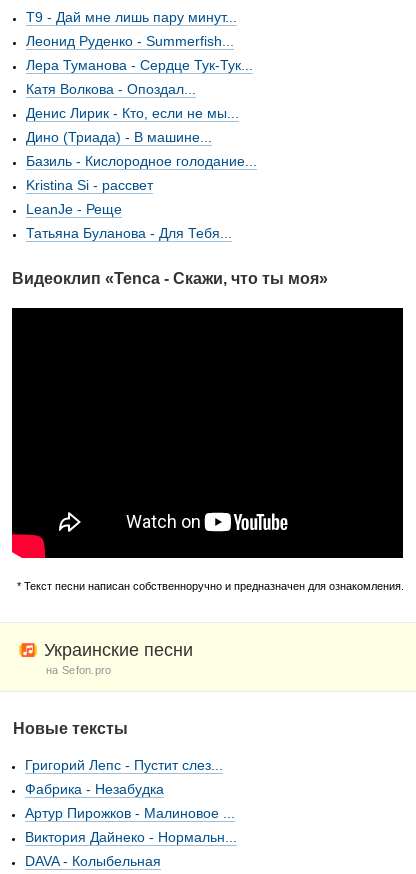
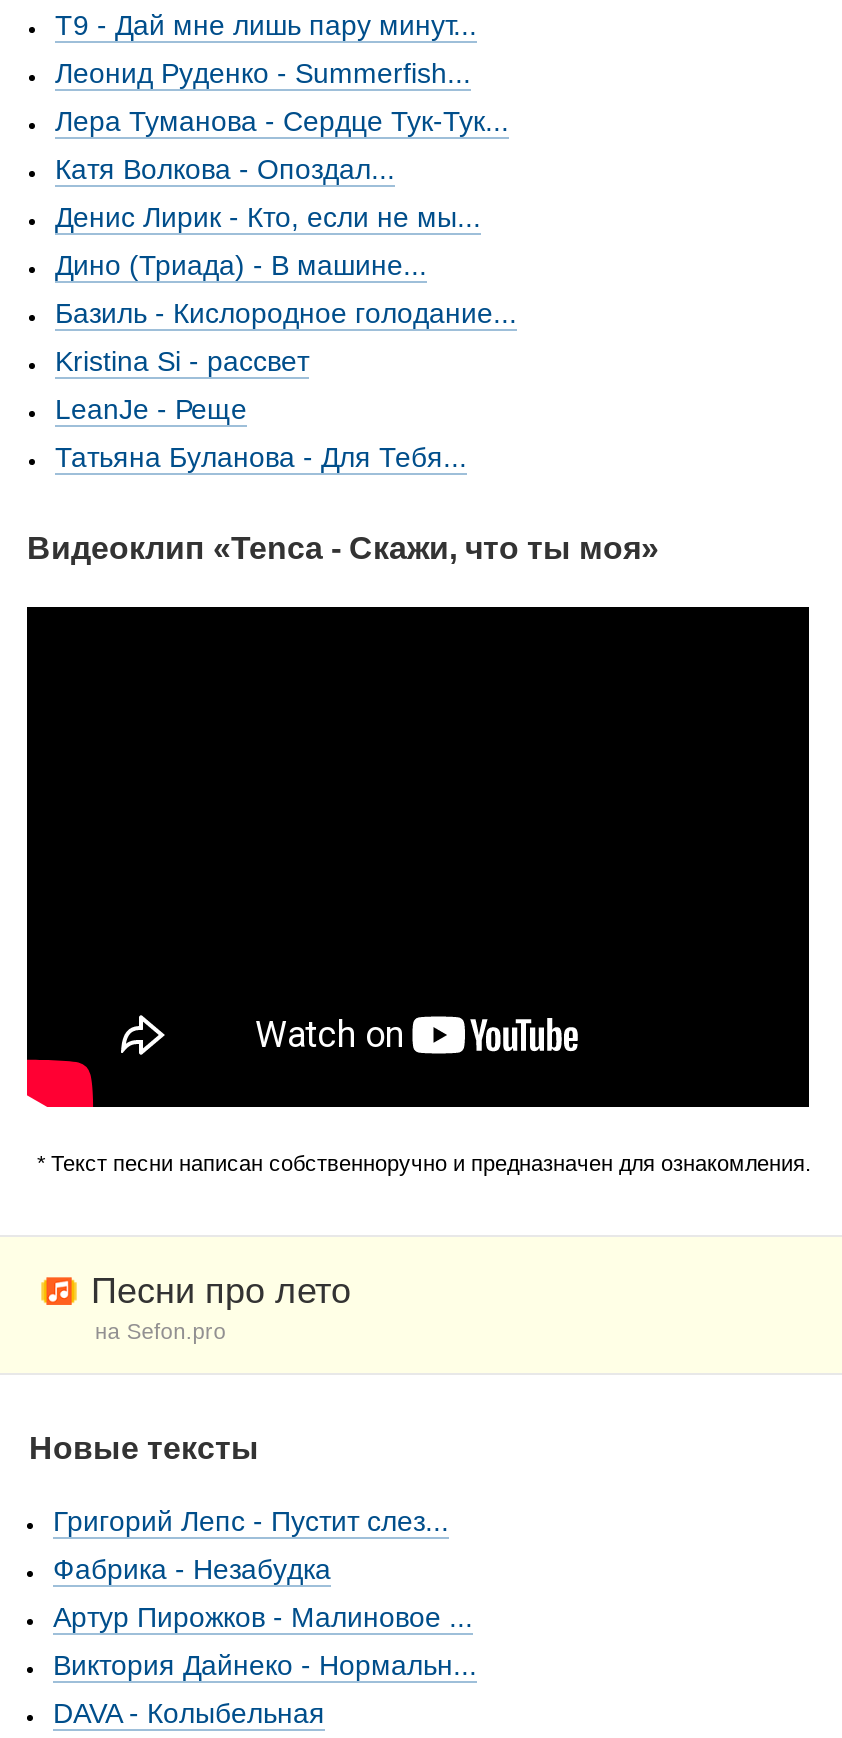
- Украинские песни
+ Песни про лето
